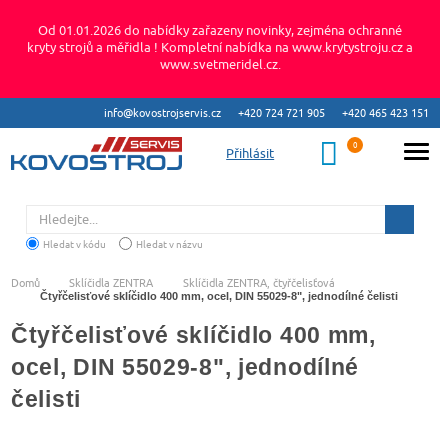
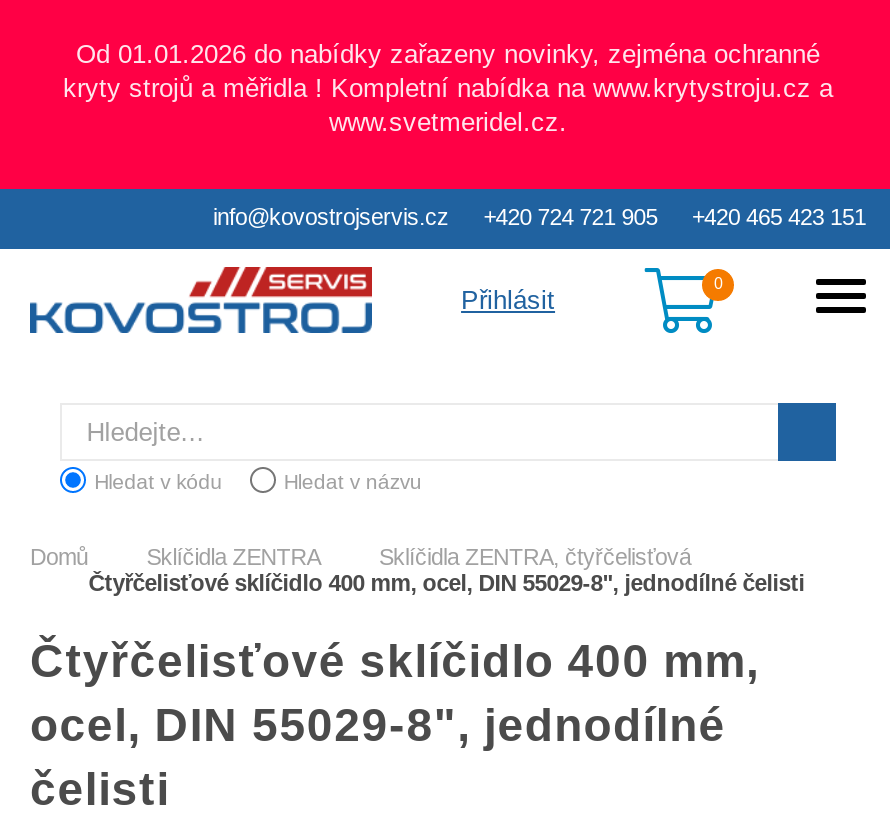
- [image]
+ [image]
